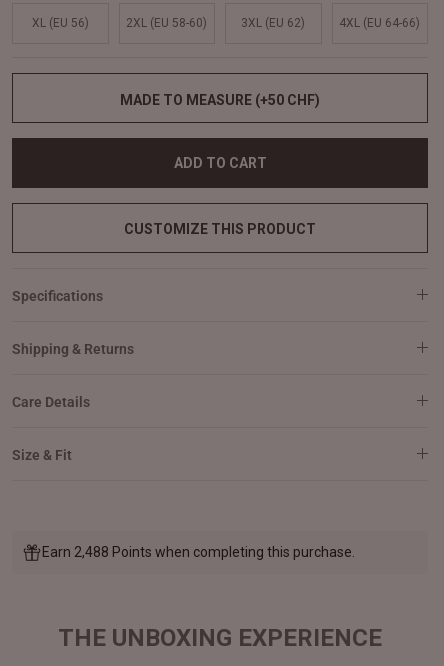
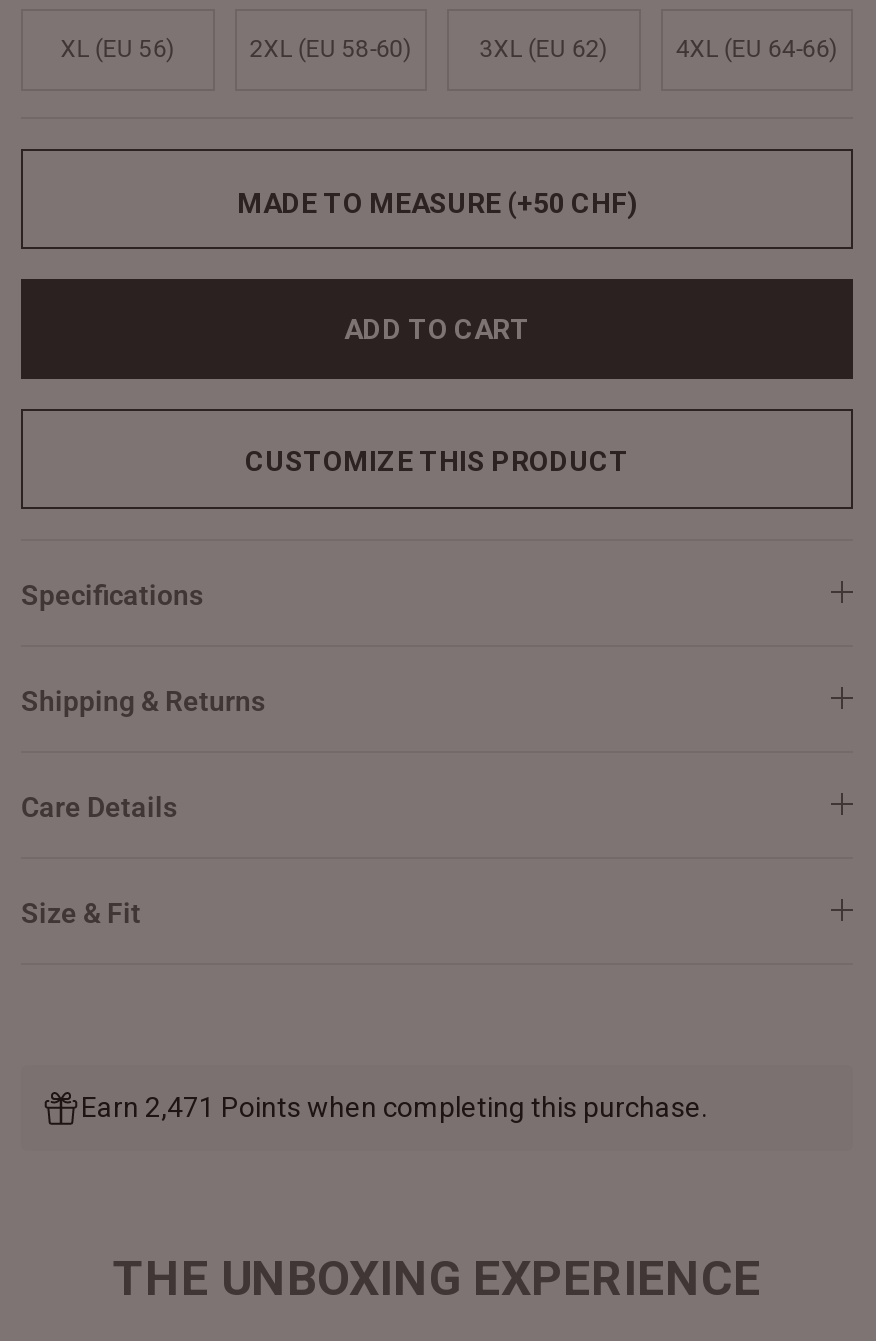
- Earn 2,488 Points when completing this purchase.
+ Earn 2,471 Points when completing this purchase.
